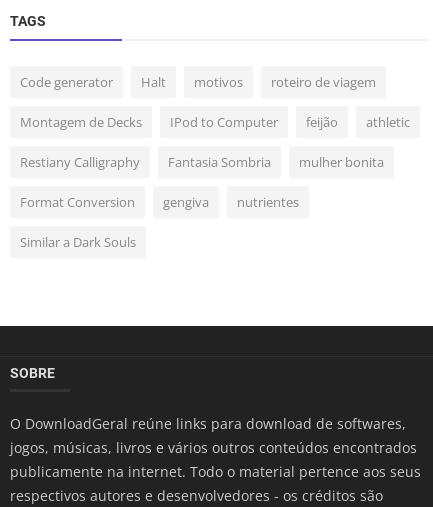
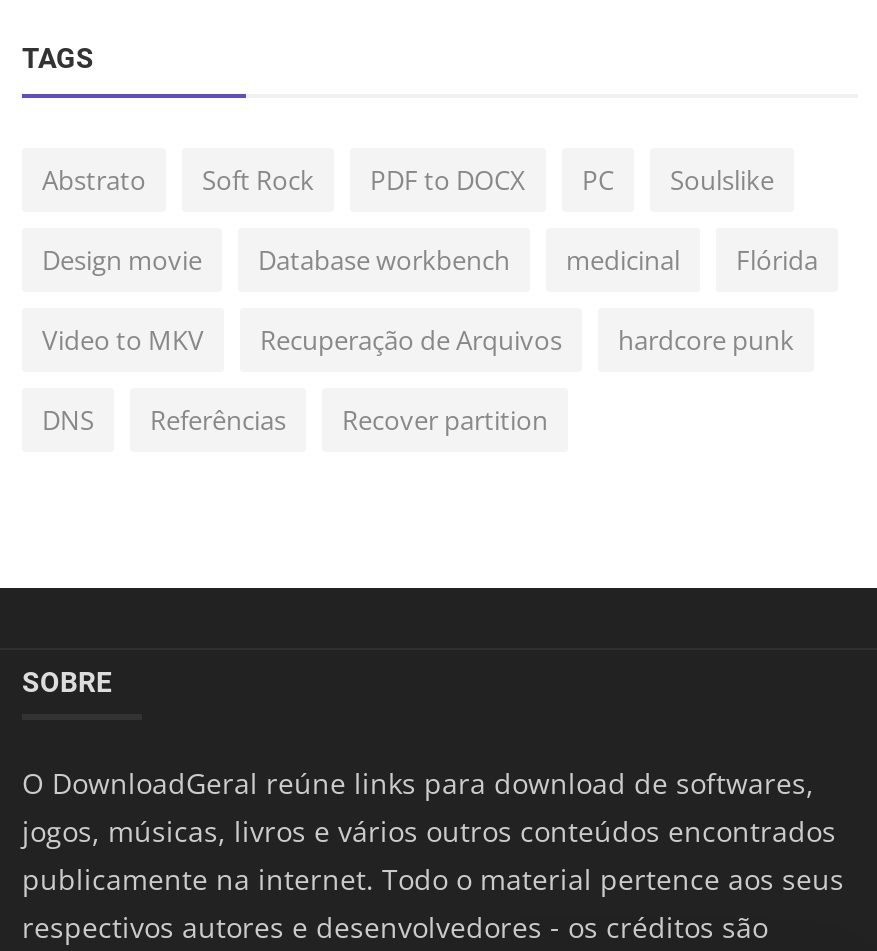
- Code generator
- Halt
- motivos
- roteiro de viagem
- Montagem de Decks
- IPod to Computer
- feijão
- athletic
- Restiany Calligraphy
- Fantasia Sombria
- mulher bonita
- Format Conversion
- gengiva
- nutrientes
- Similar a Dark Souls
+ Abstrato
+ Soft Rock
+ PDF to DOCX
+ PC
+ Soulslike
+ Design movie
+ Database workbench
+ medicinal
+ Flórida
+ Video to MKV
+ Recuperação de Arquivos
+ hardcore punk
+ DNS
+ Referências
+ Recover partition
